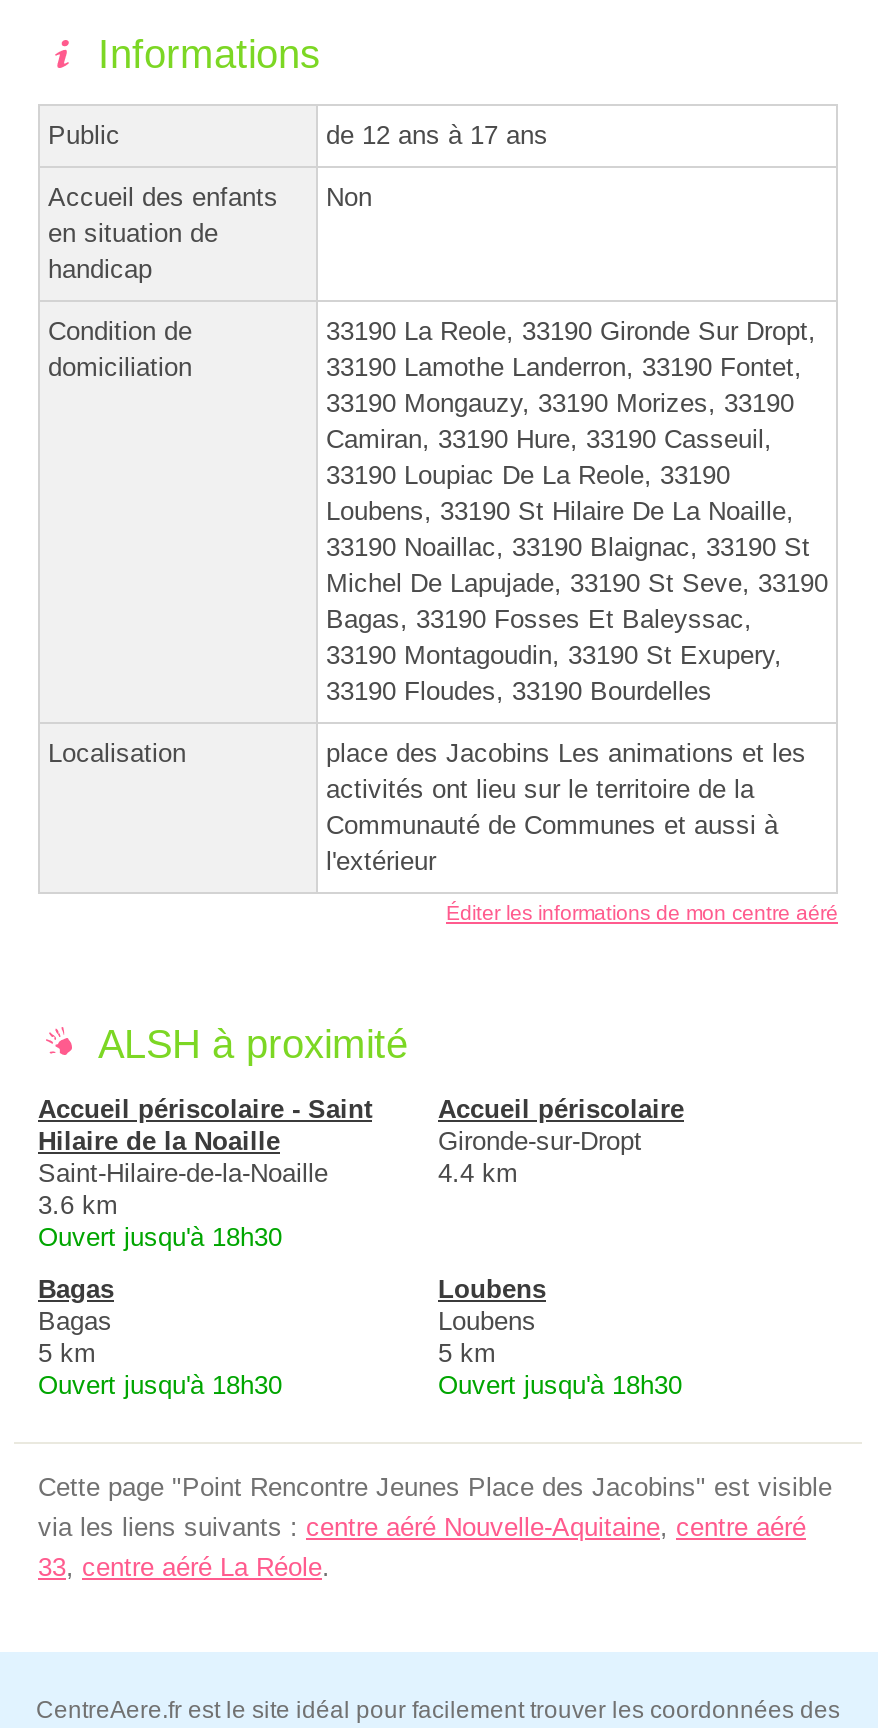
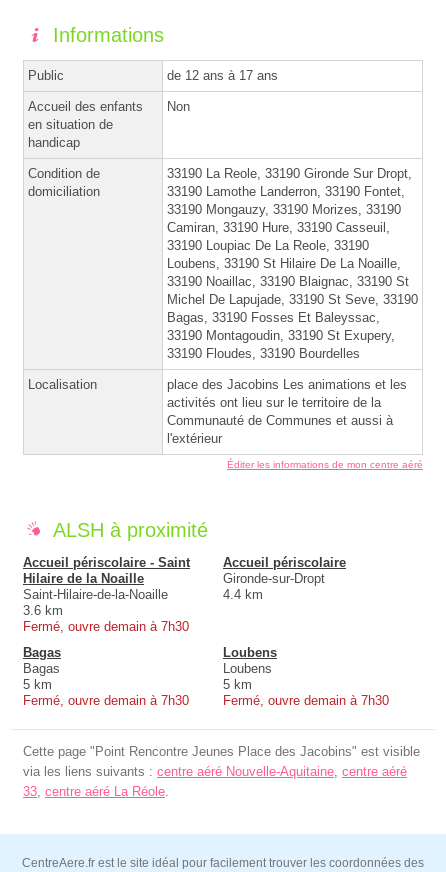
- Ouvert jusqu'à 18h30
+ Fermé, ouvre demain à 7h30

- Ouvert jusqu'à 18h30
+ Fermé, ouvre demain à 7h30

- Ouvert jusqu'à 18h30
+ Fermé, ouvre demain à 7h30
